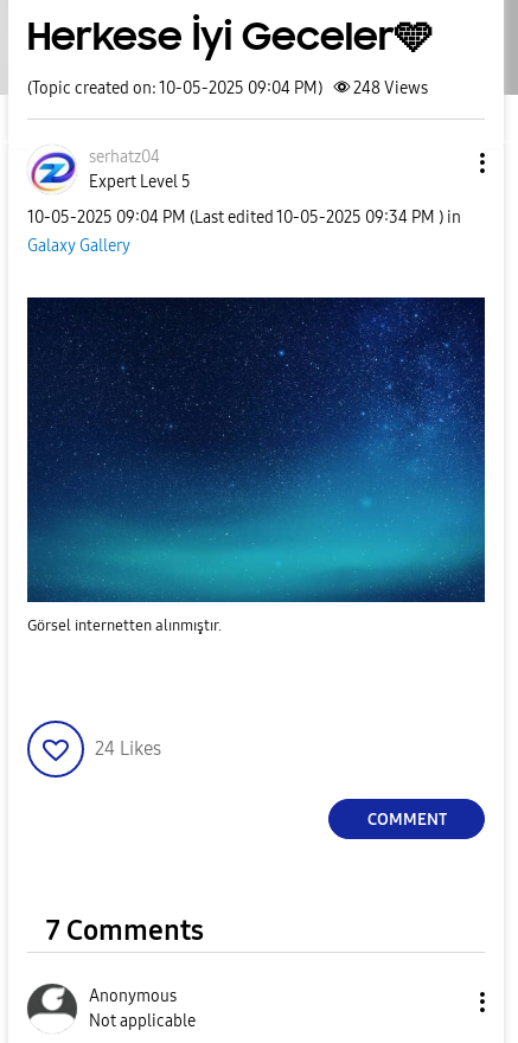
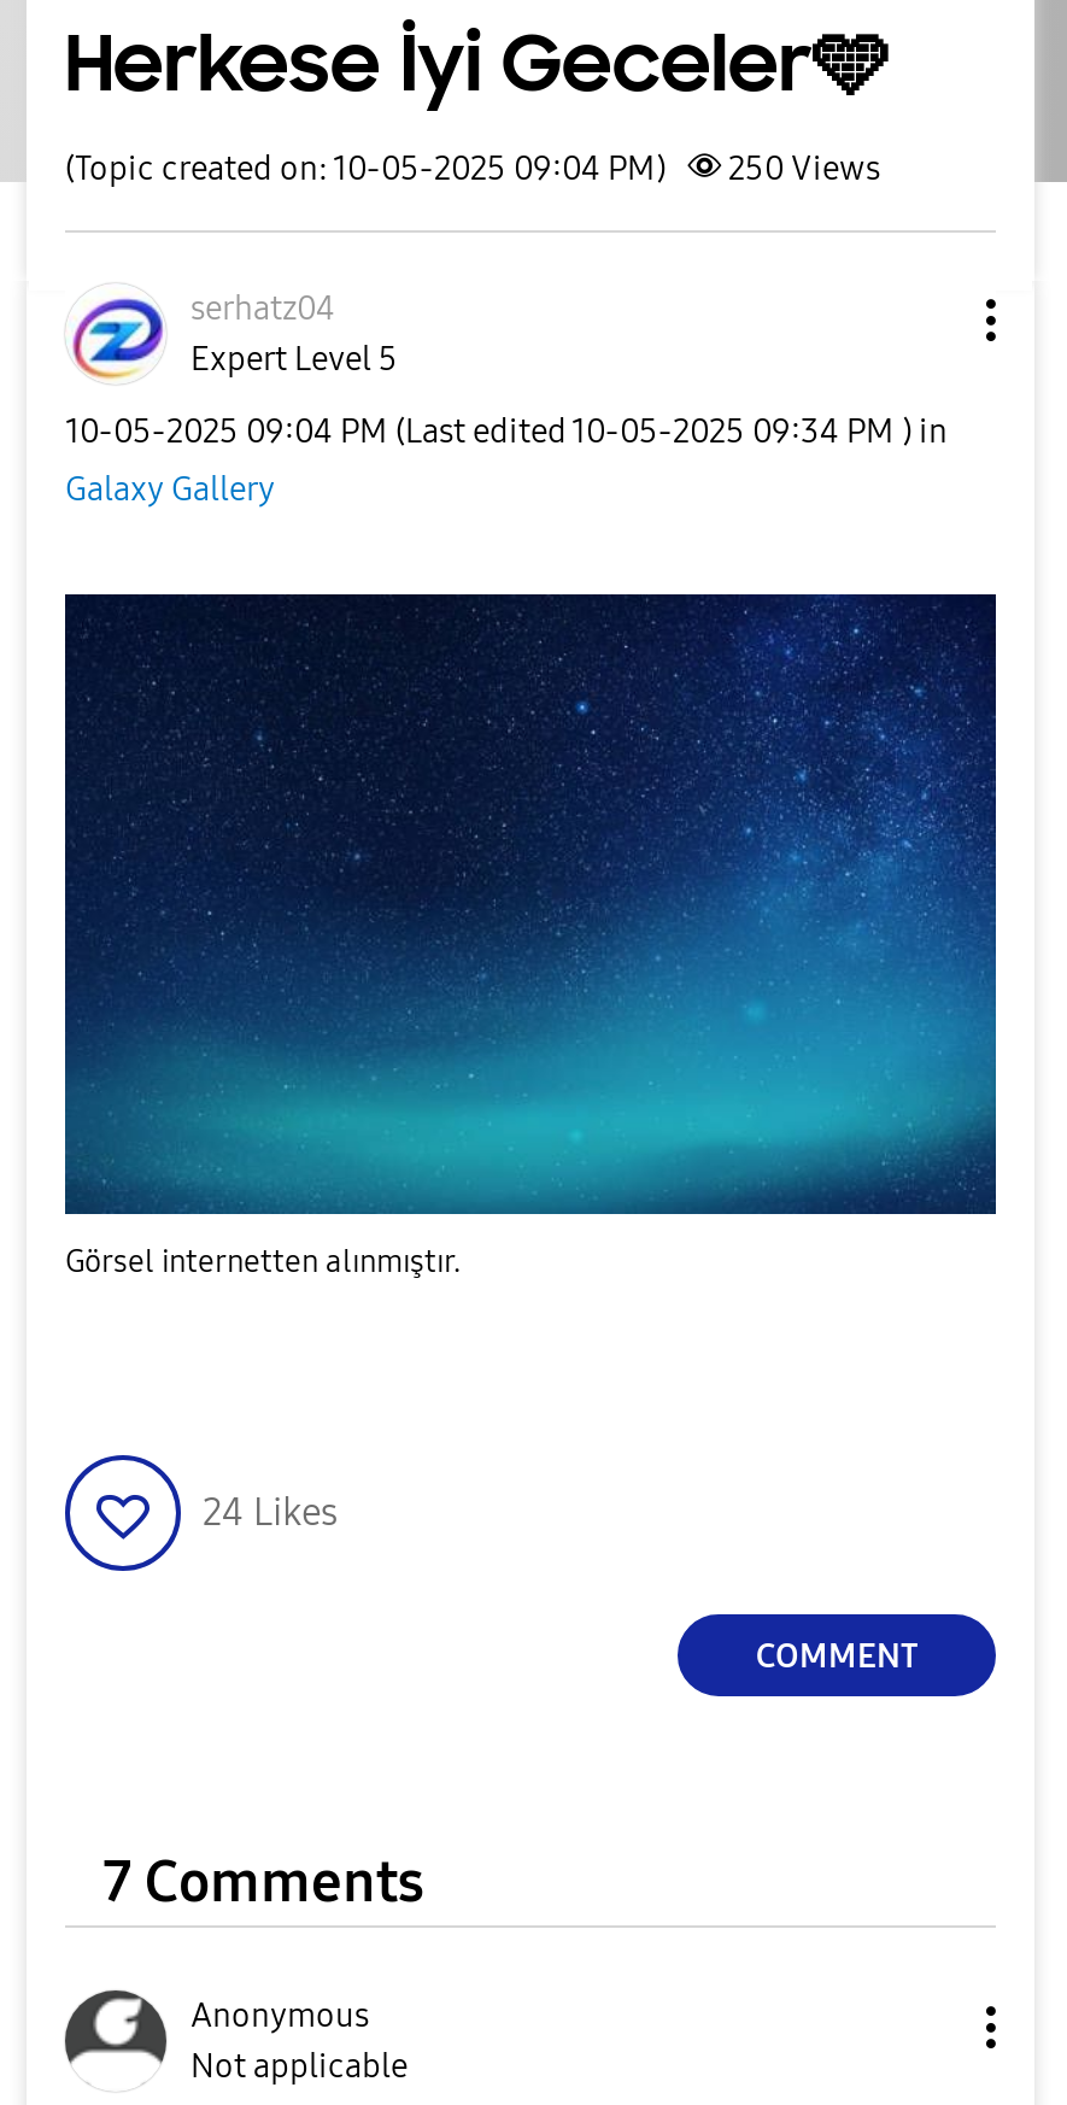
- (Topic created on: 10-05-2025 09:04 PM) 248 Views
+ (Topic created on: 10-05-2025 09:04 PM) 250 Views
